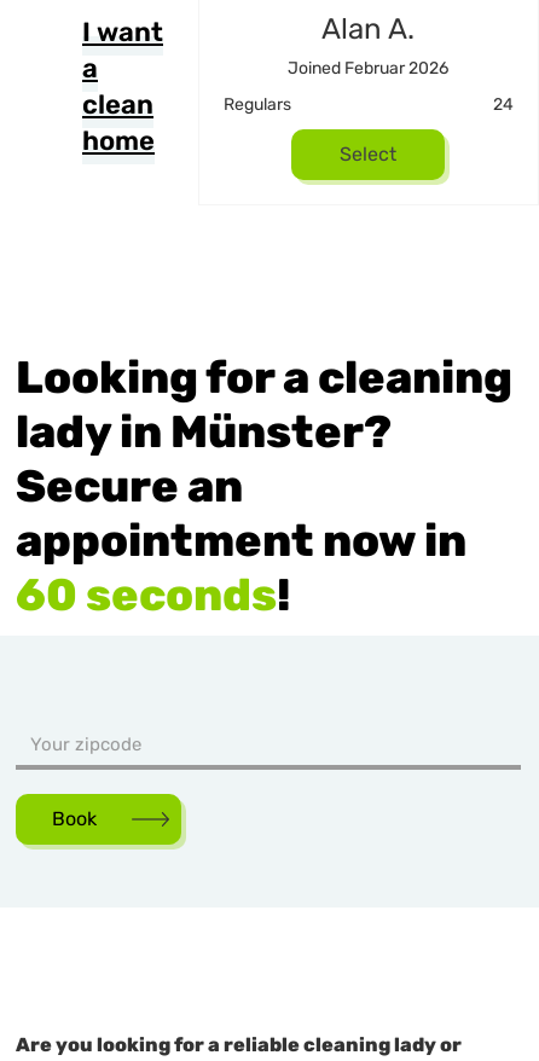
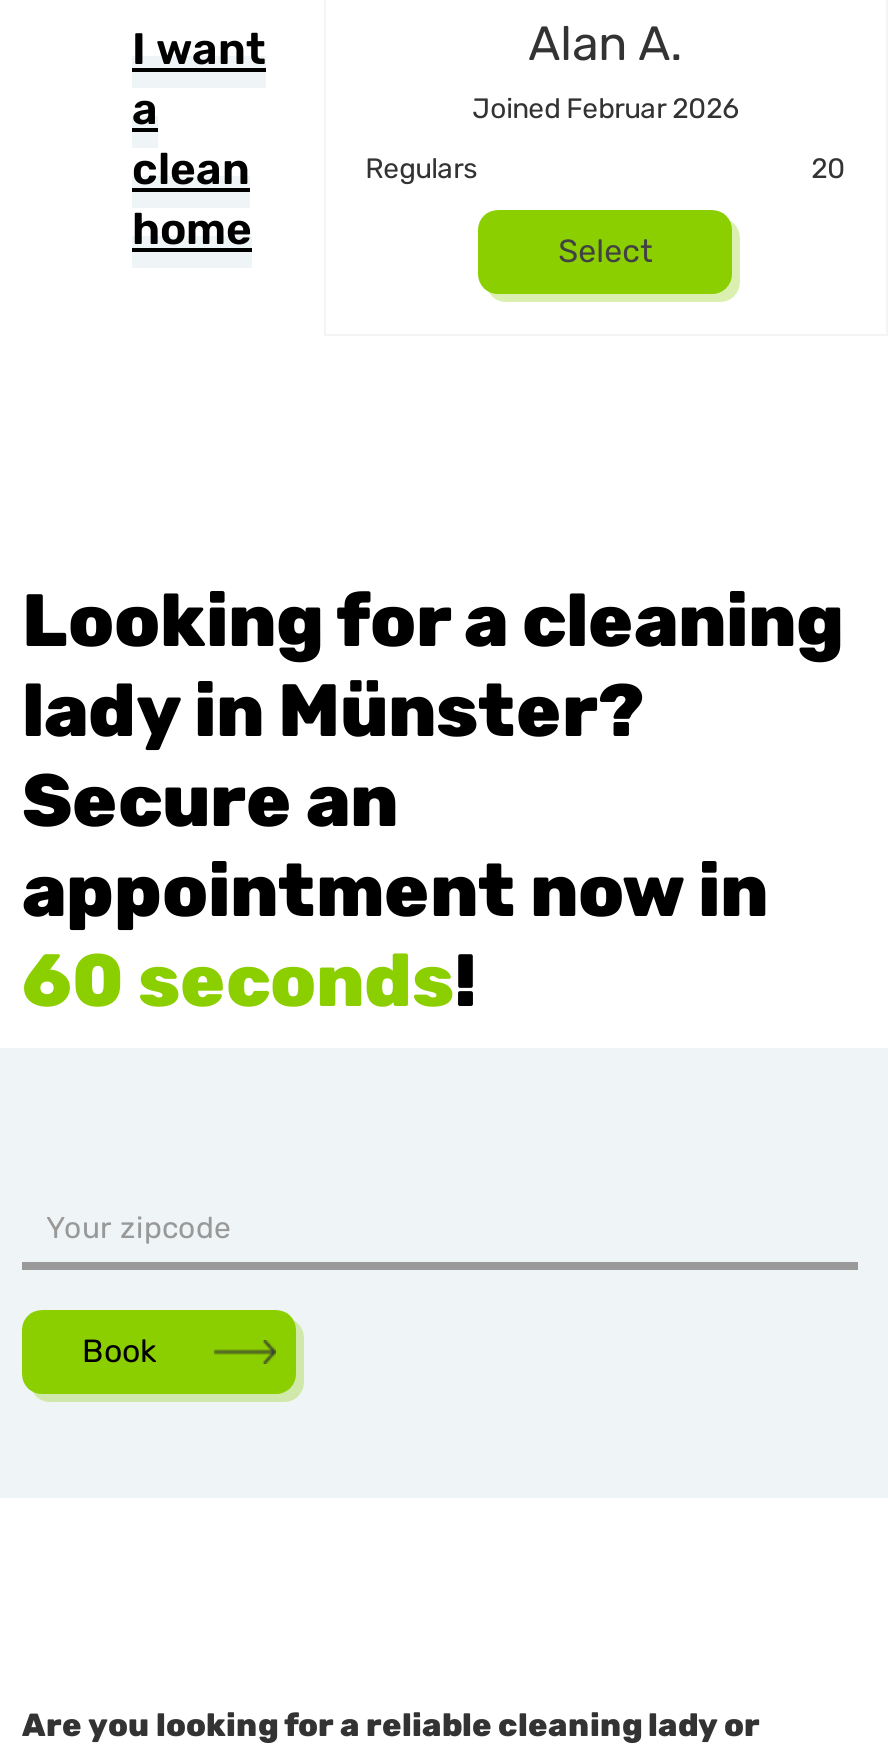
- 24
+ 20
